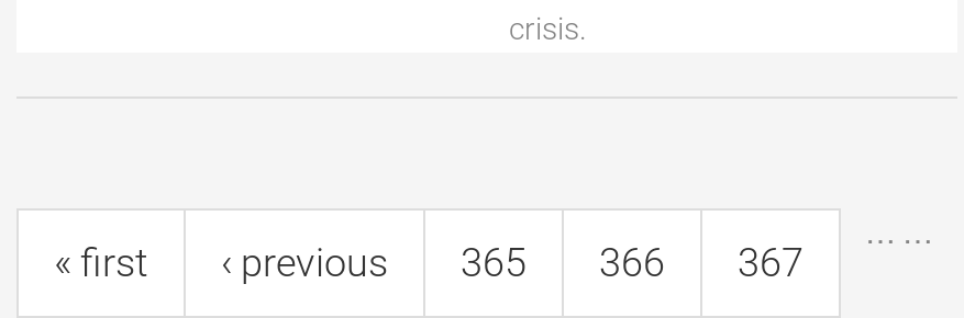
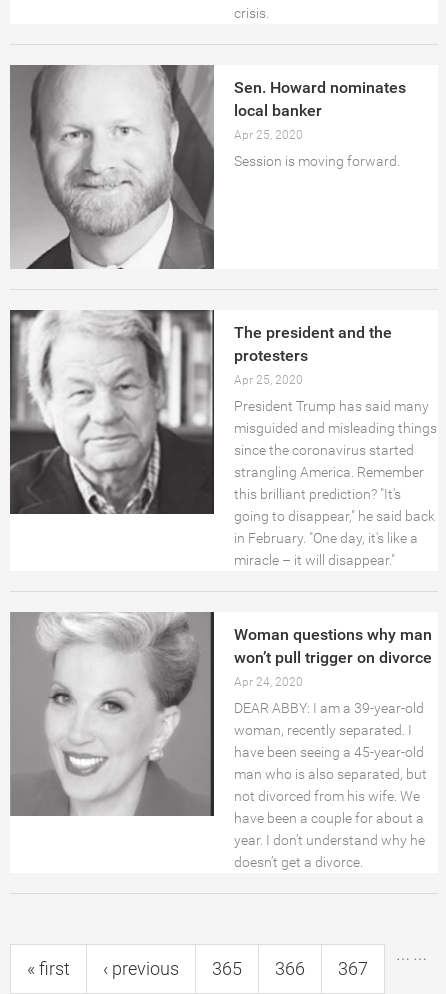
+ [image]
+ Sen. Howard nominates
+ local banker
+ Apr 25, 2020
+ Session is moving forward.

+ [image]
+ The president and the
+ protesters
+ Apr 25, 2020
+ President Trump has said many
+ misguided and misleading things
+ since the coronavirus started
+ strangling America. Remember
+ this brilliant prediction? "It's
+ going to disappear," he said back
+ in February. "One day, it's like a
+ miracle – it will disappear."

+ [image]
+ Woman questions why man
+ won’t pull trigger on divorce
+ Apr 24, 2020
+ DEAR ABBY: I am a 39-year-old
+ woman, recently separated. I
+ have been seeing a 45-year-old
+ man who is also separated, but
+ not divorced from his wife. We
+ have been a couple for about a
+ year. I don’t understand why he
+ doesn’t get a divorce.
